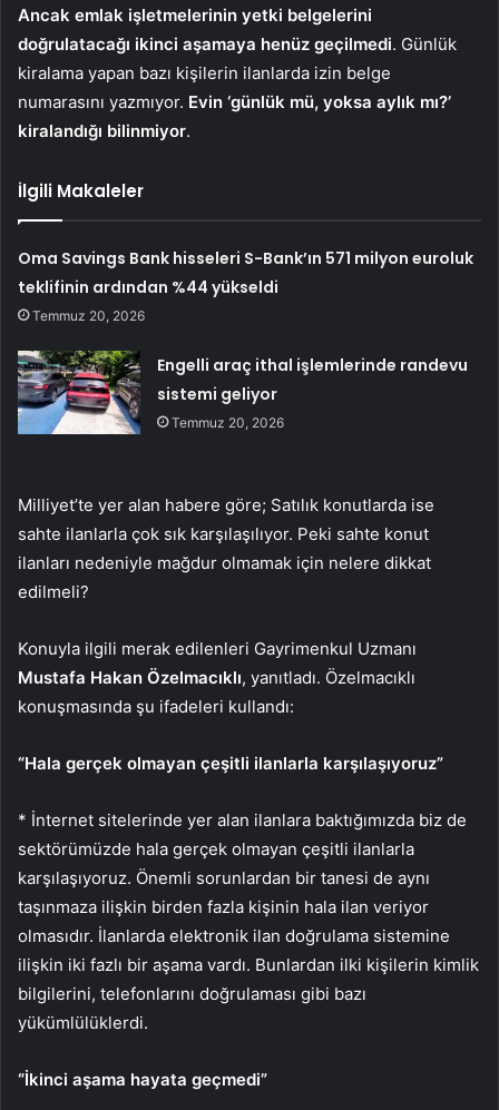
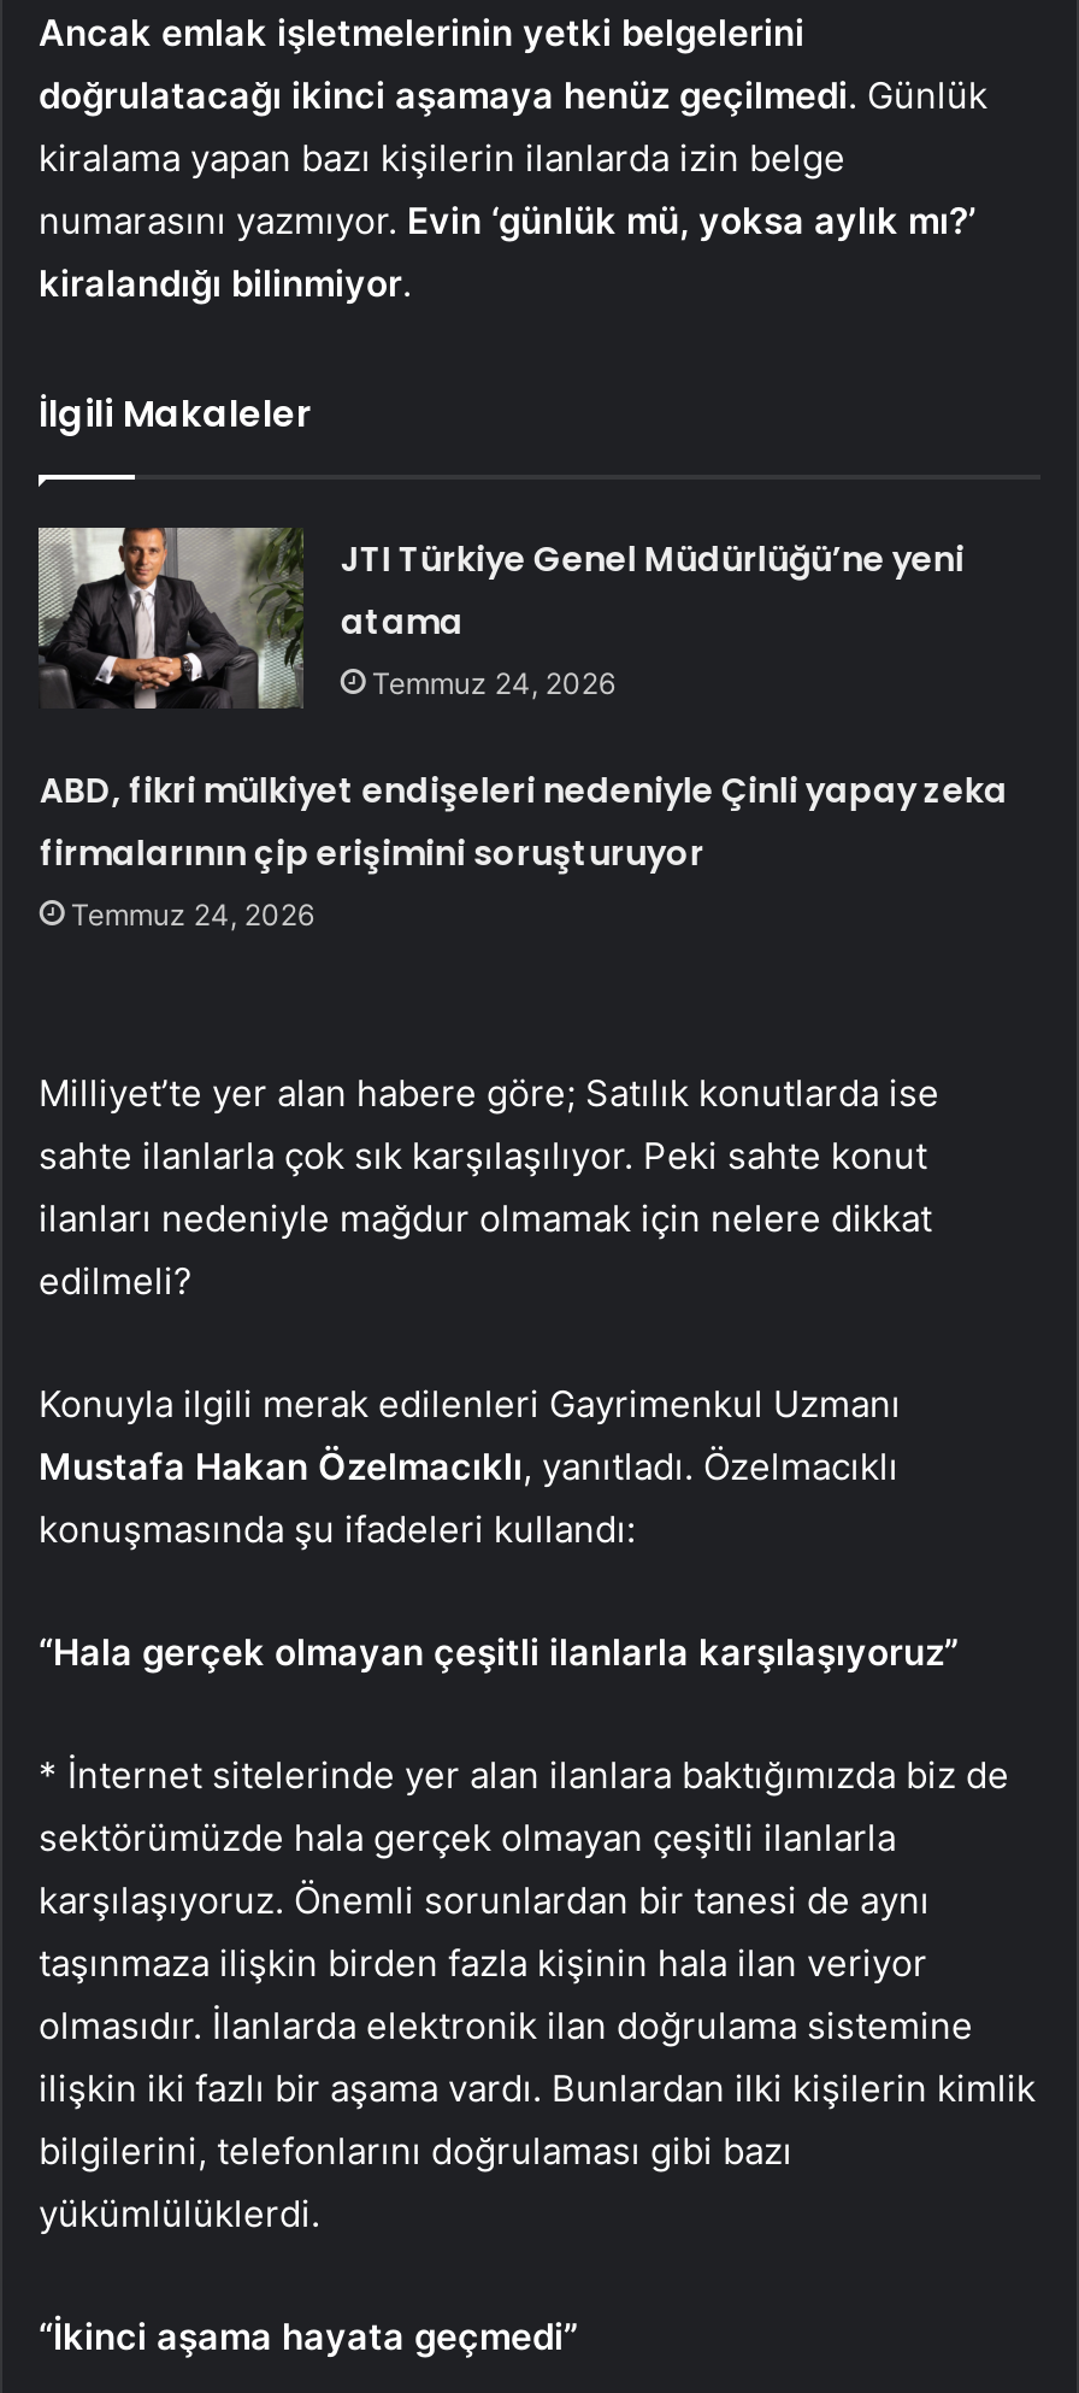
- Oma Savings Bank hisseleri S-Bank’ın 571 milyon euroluk
- teklifinin ardından %44 yükseldi
- Temmuz 20, 2026
+ JTI Türkiye Genel Müdürlüğü’ne yeni
+ atama
+ Temmuz 24, 2026

- Engelli araç ithal işlemlerinde randevu
- sistemi geliyor
- Temmuz 20, 2026
+ ABD, fikri mülkiyet endişeleri nedeniyle Çinli yapay zeka
+ firmalarının çip erişimini soruşturuyor
+ Temmuz 24, 2026
